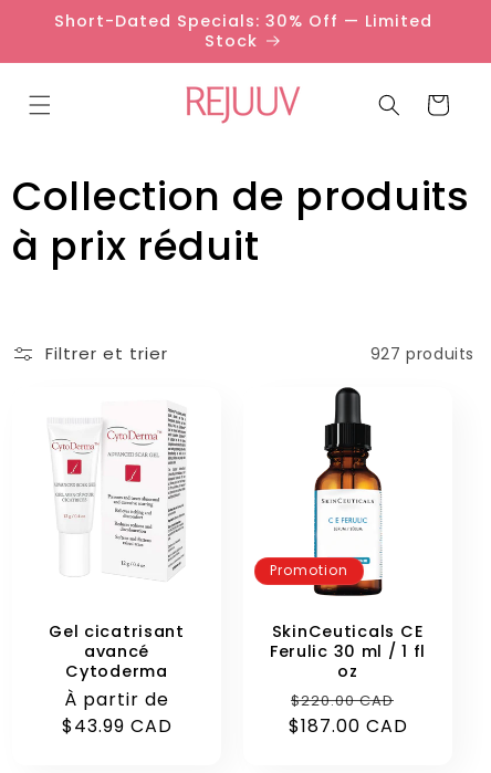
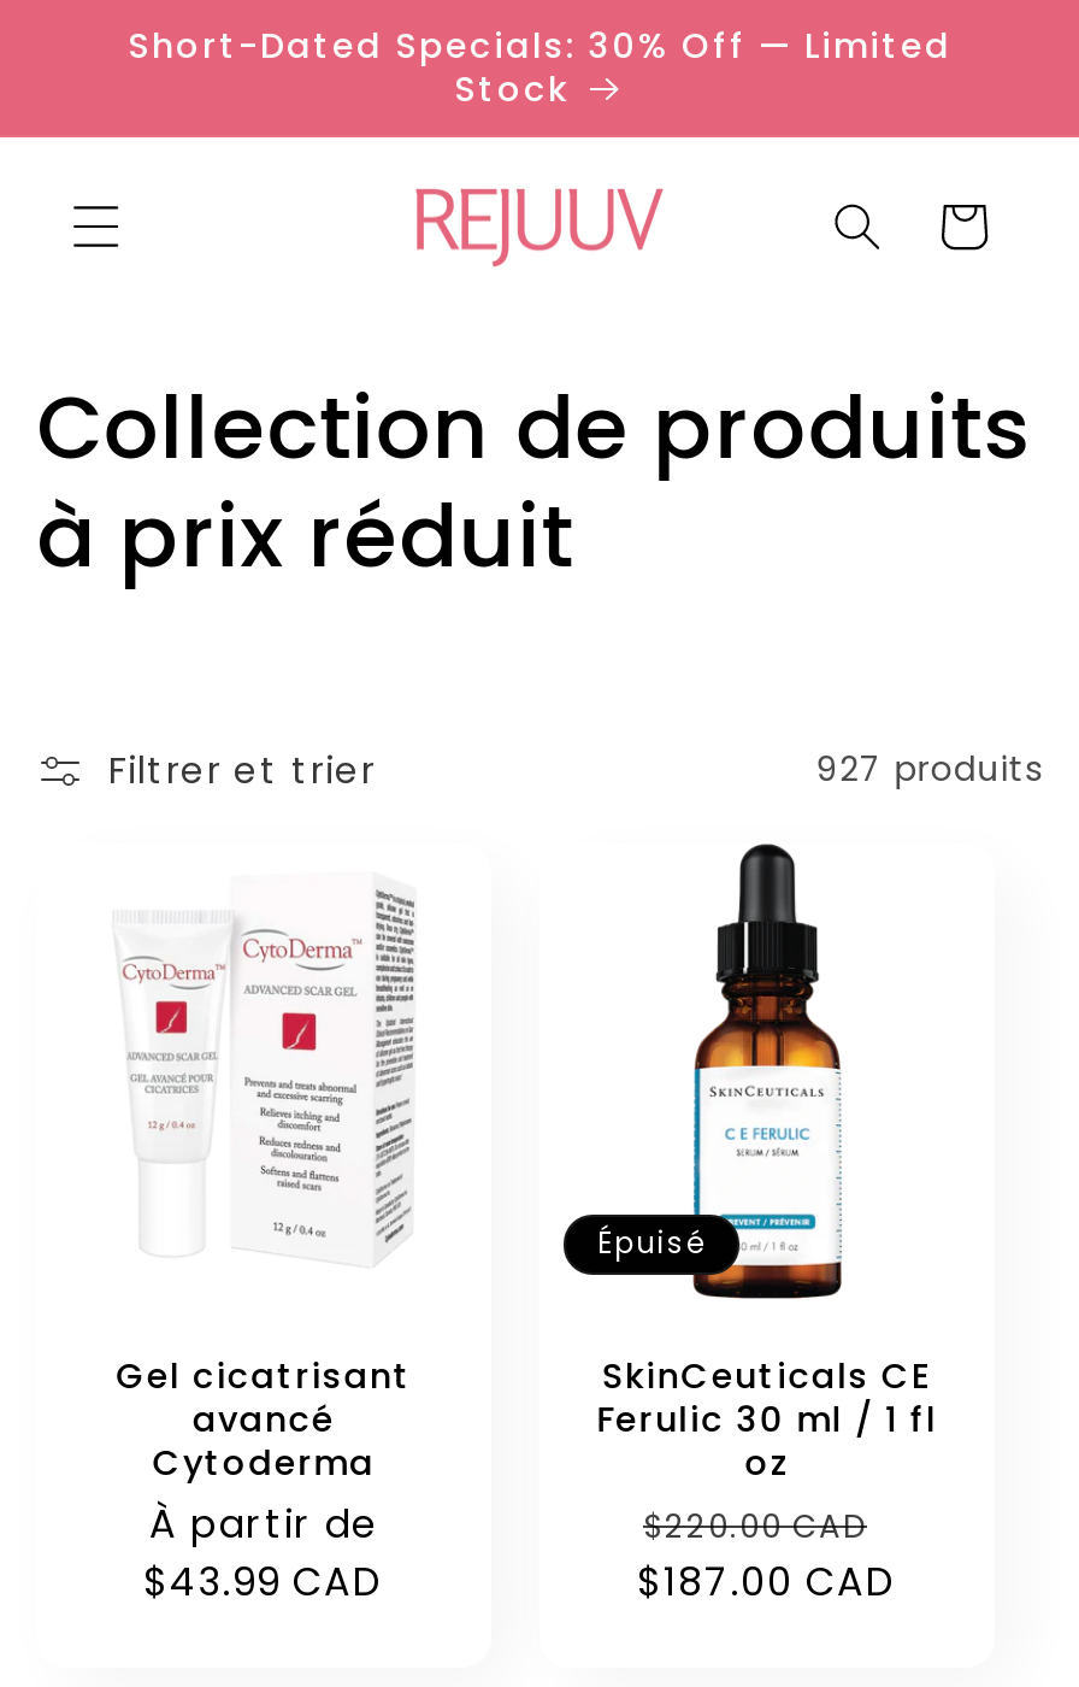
- Promotion
+ Épuisé
